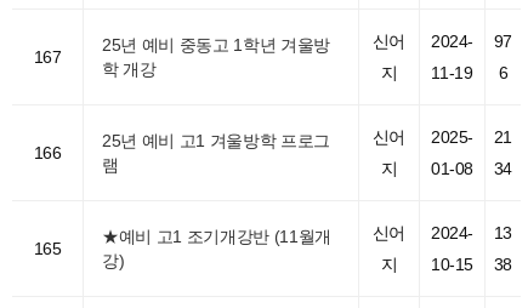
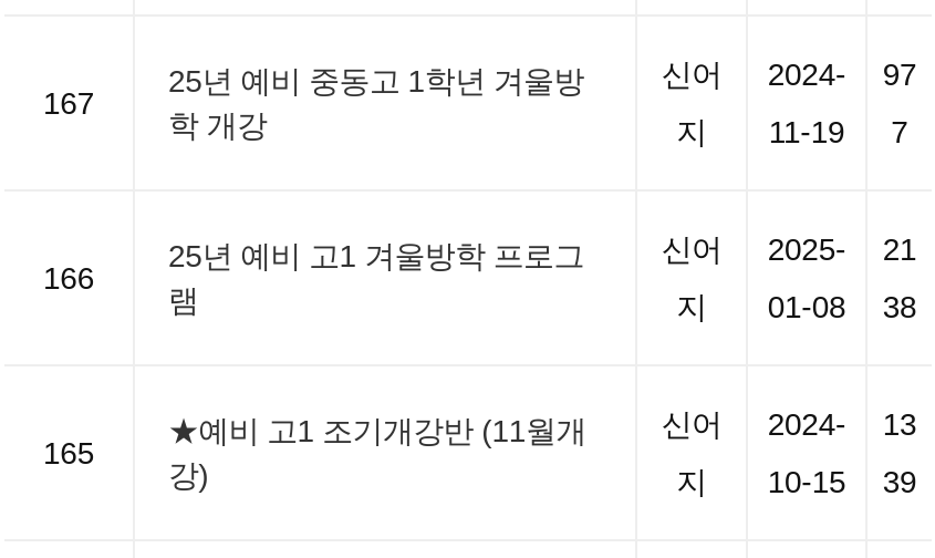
- 지 11-19 6
+ 지 11-19 7

- 지 01-08 34
+ 지 01-08 38

- 지 10-15 38
+ 지 10-15 39
